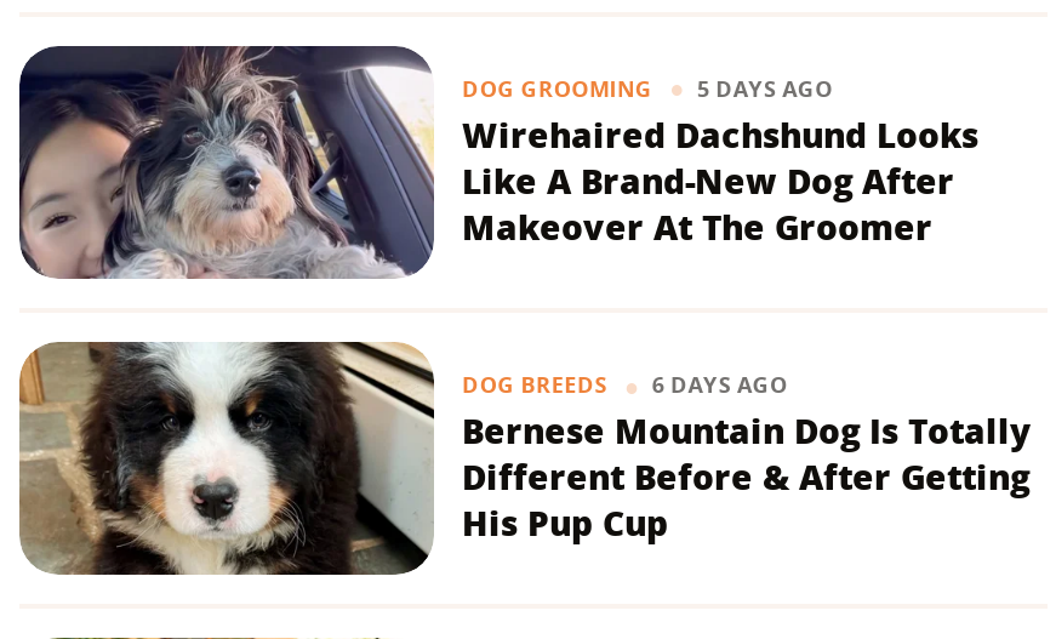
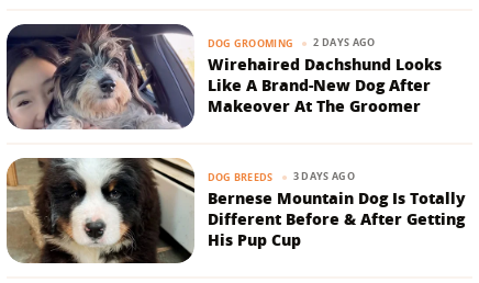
- DOG GROOMING 5 DAYS AGO
+ DOG GROOMING 2 DAYS AGO

- DOG BREEDS 6 DAYS AGO
+ DOG BREEDS 3 DAYS AGO
